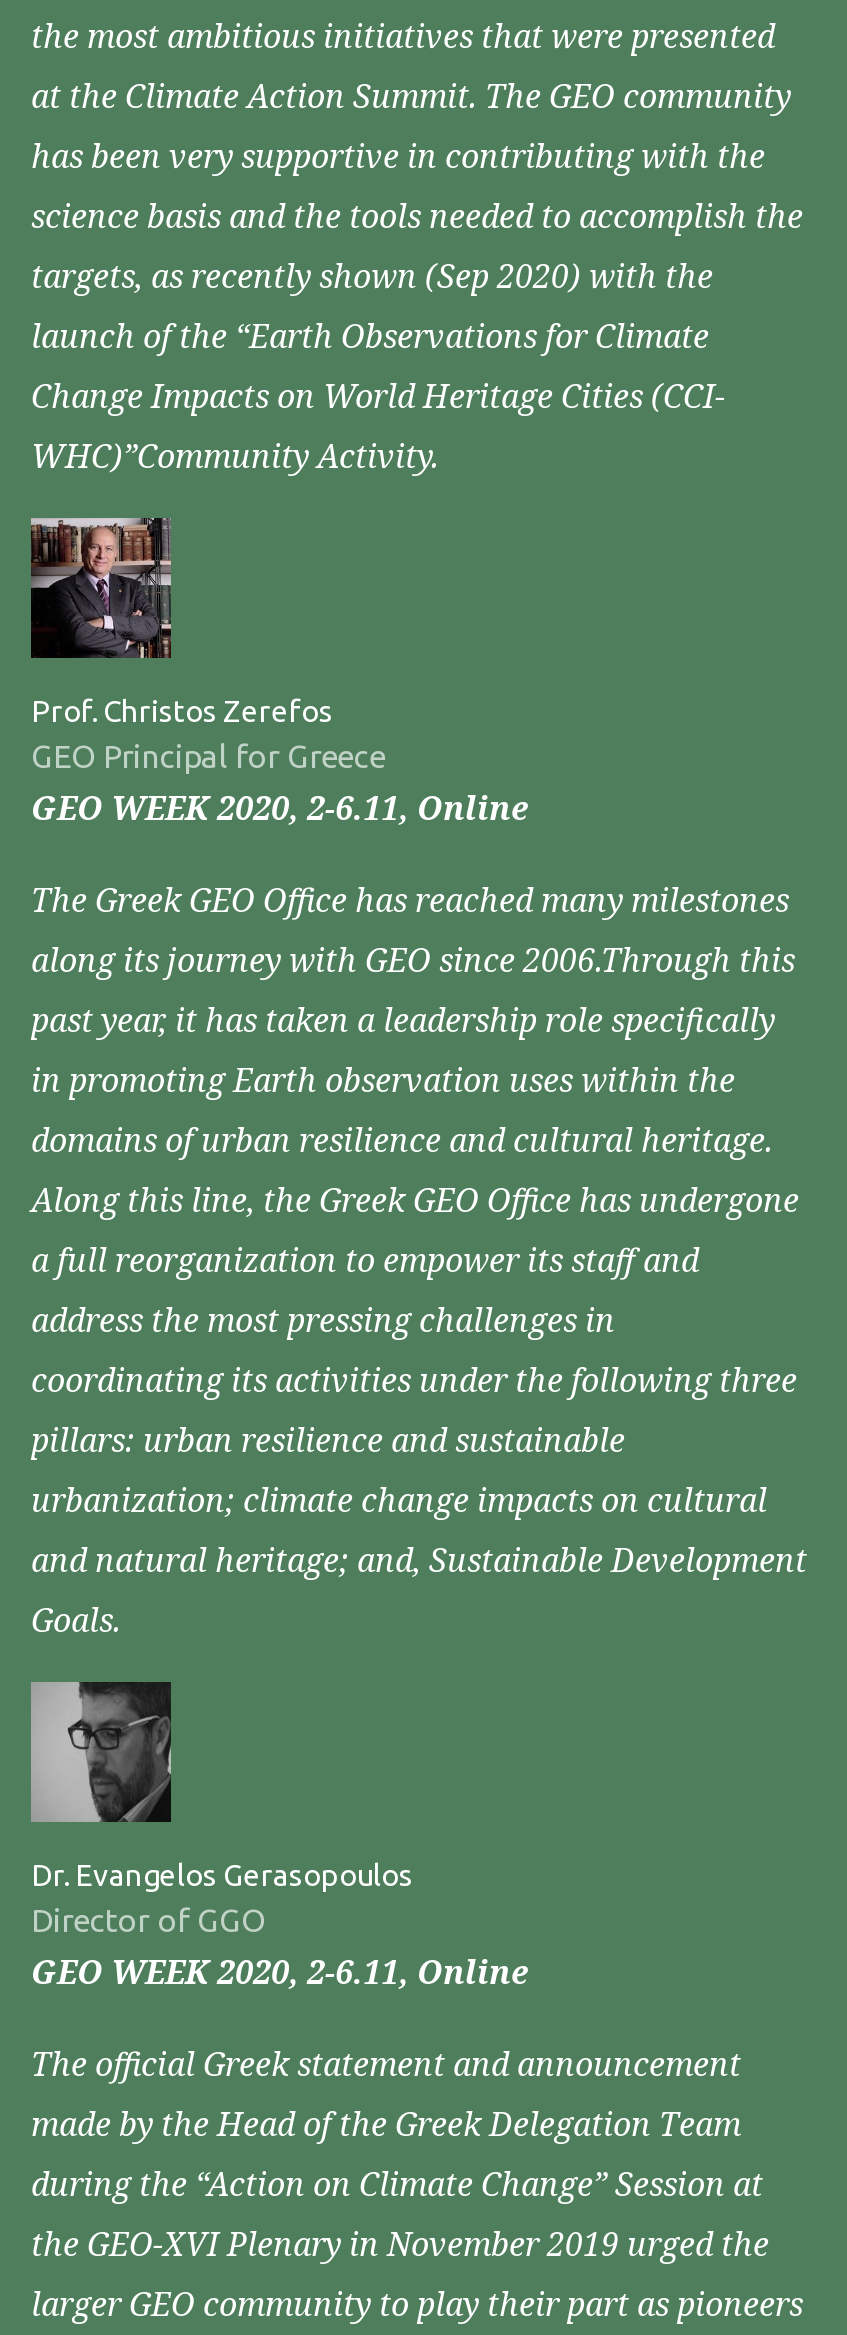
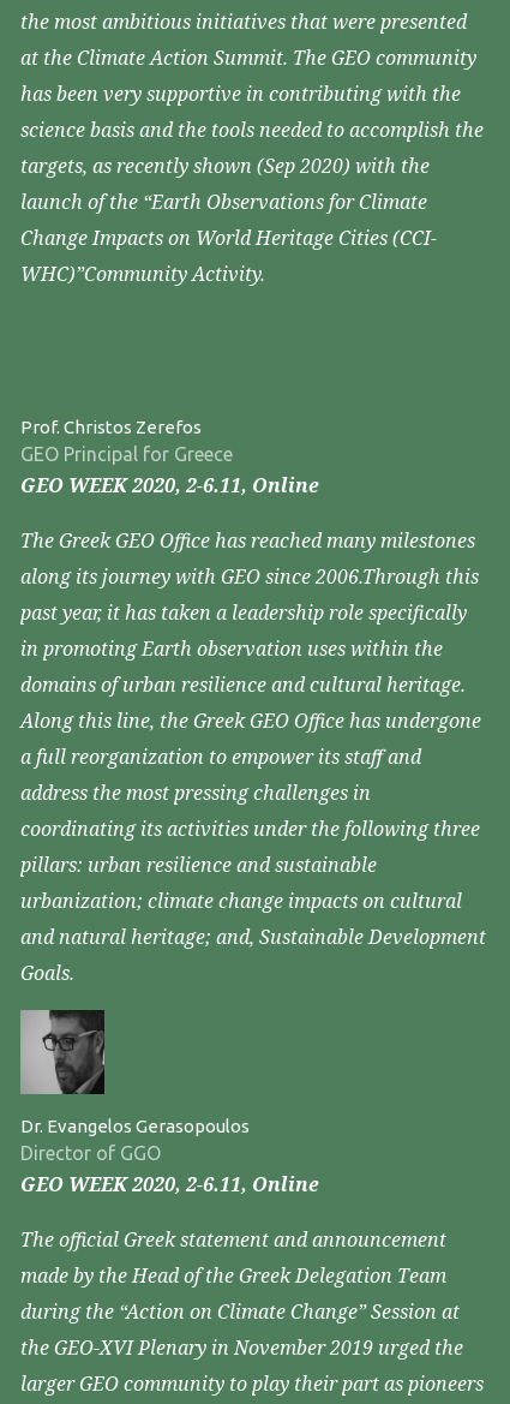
- [image]
